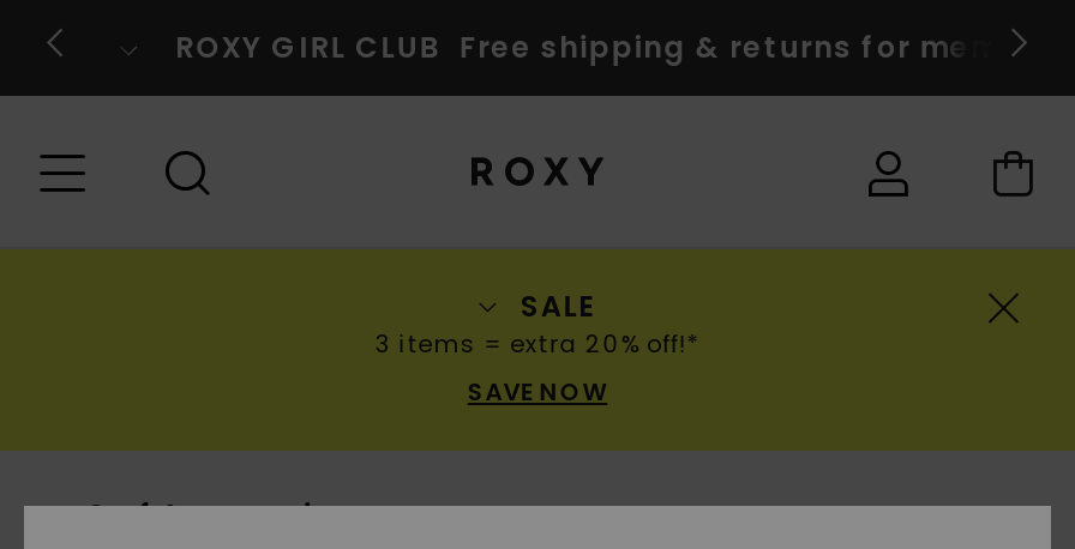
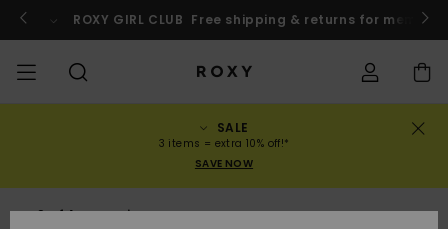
- 3 items = extra 20% off!*
+ 3 items = extra 10% off!*
